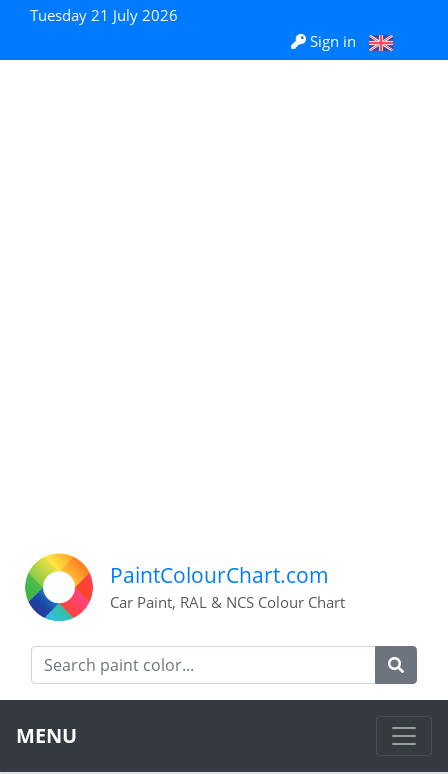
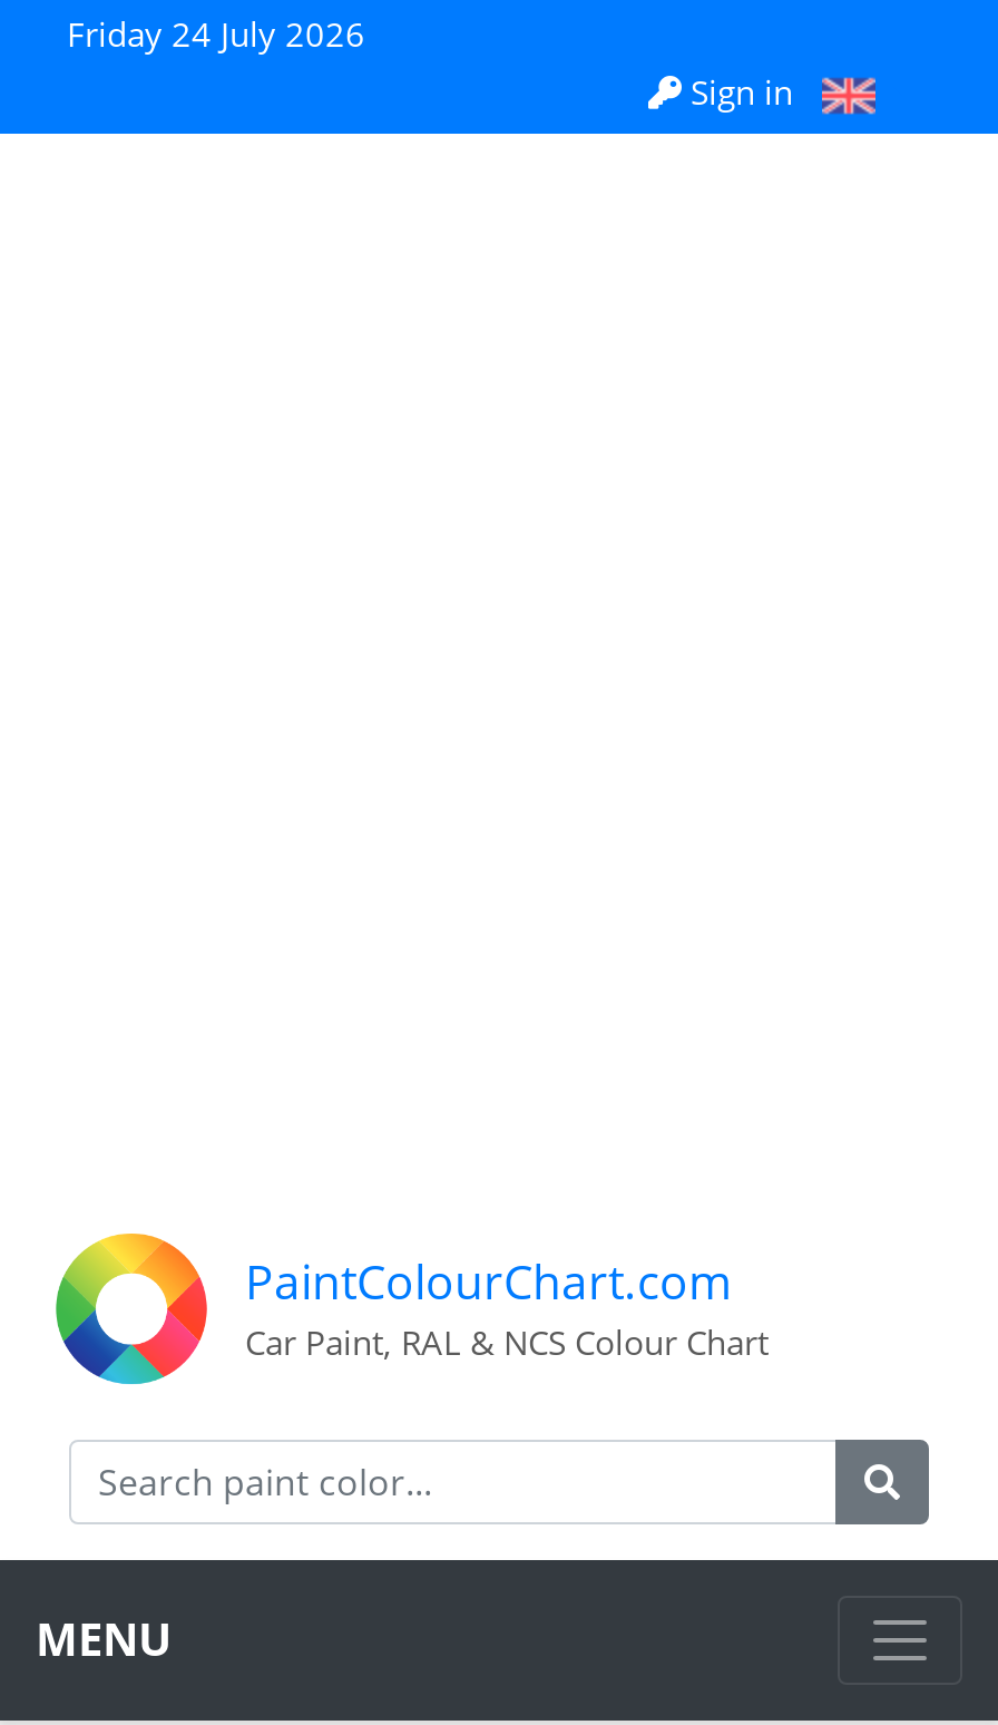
- Tuesday 21 July 2026
+ Friday 24 July 2026
